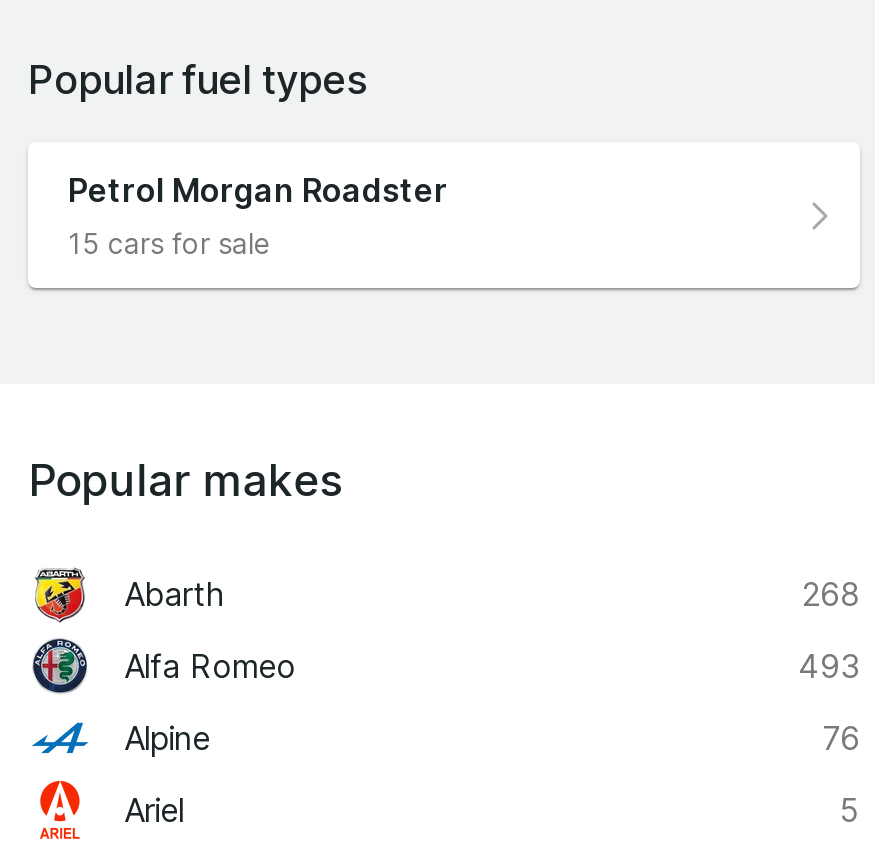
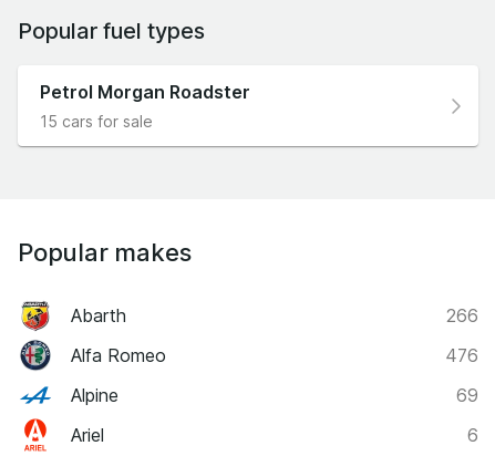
- 268
+ 266

- 493
+ 476

- 76
+ 69

- 5
+ 6
